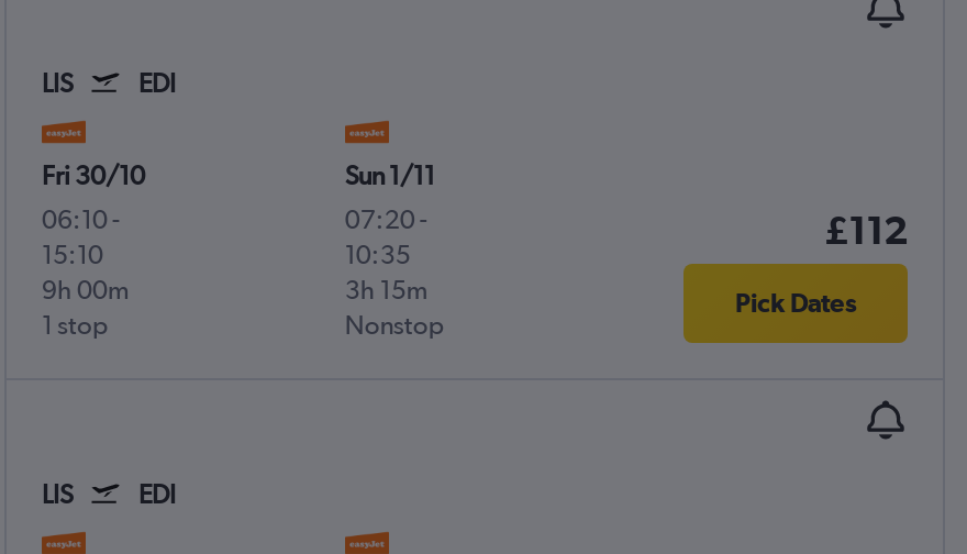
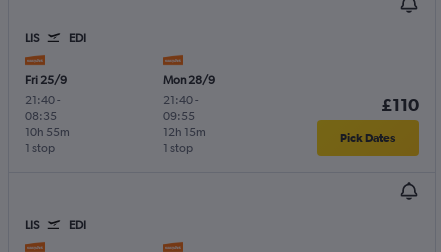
- Fri 30/10
+ Fri 25/9

- Sun 1/11
- 07:20 -
- 10:35
+ Mon 28/9
+ 21:40 -
+ 09:55

- 06:10 -
+ 21:40 -

- £112
+ £110

- 15:10
+ 08:35

- 9h 00m
+ 10h 55m

- 3h 15m
+ 12h 15m

- Nonstop
+ 1 stop
